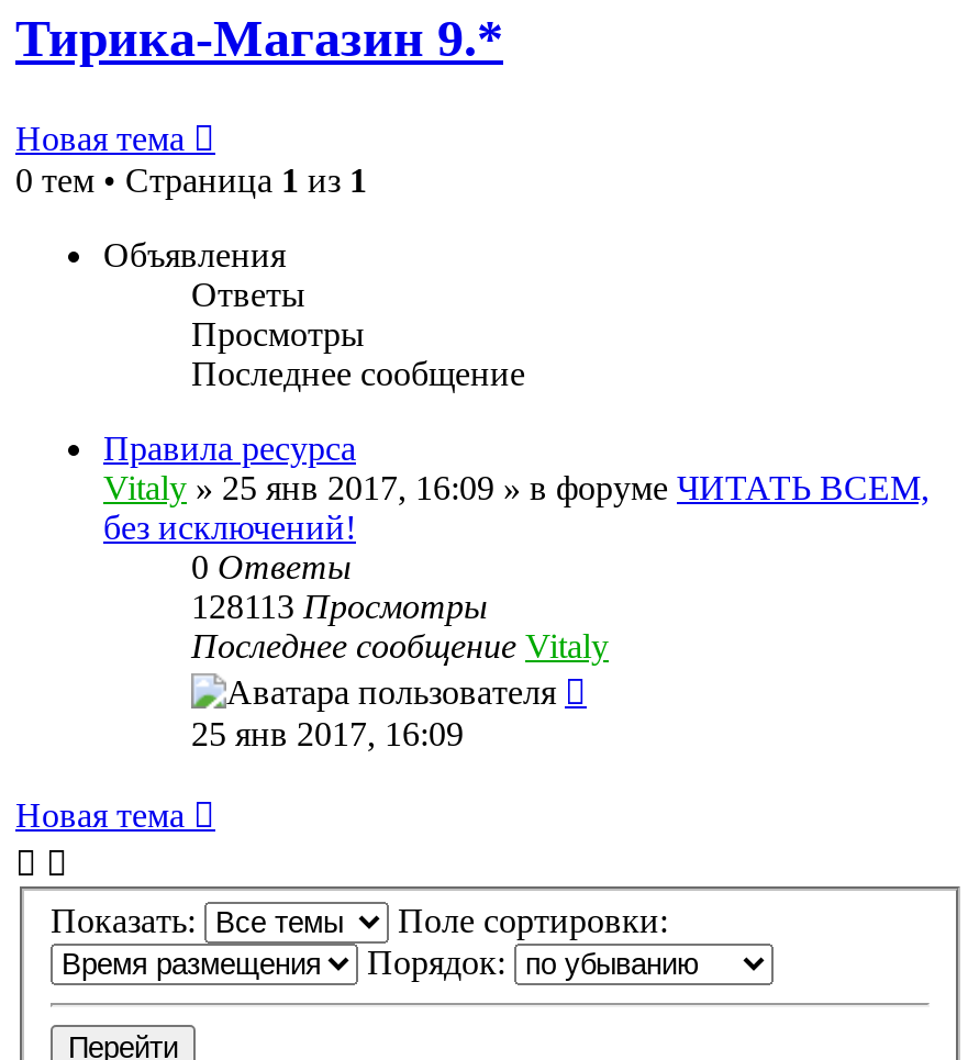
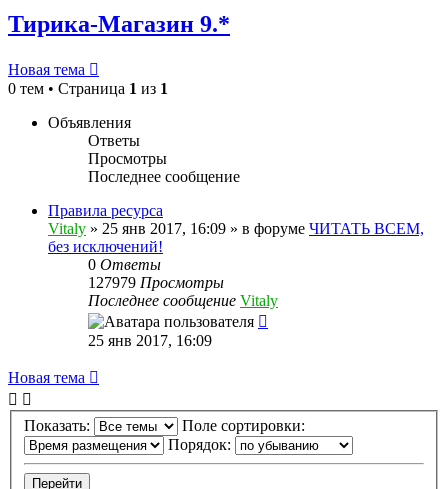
- 128113 Просмотры
+ 127979 Просмотры
